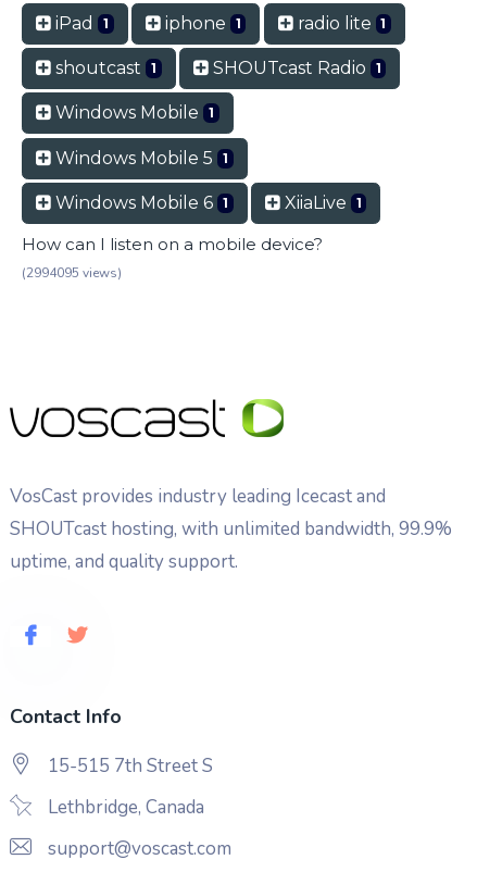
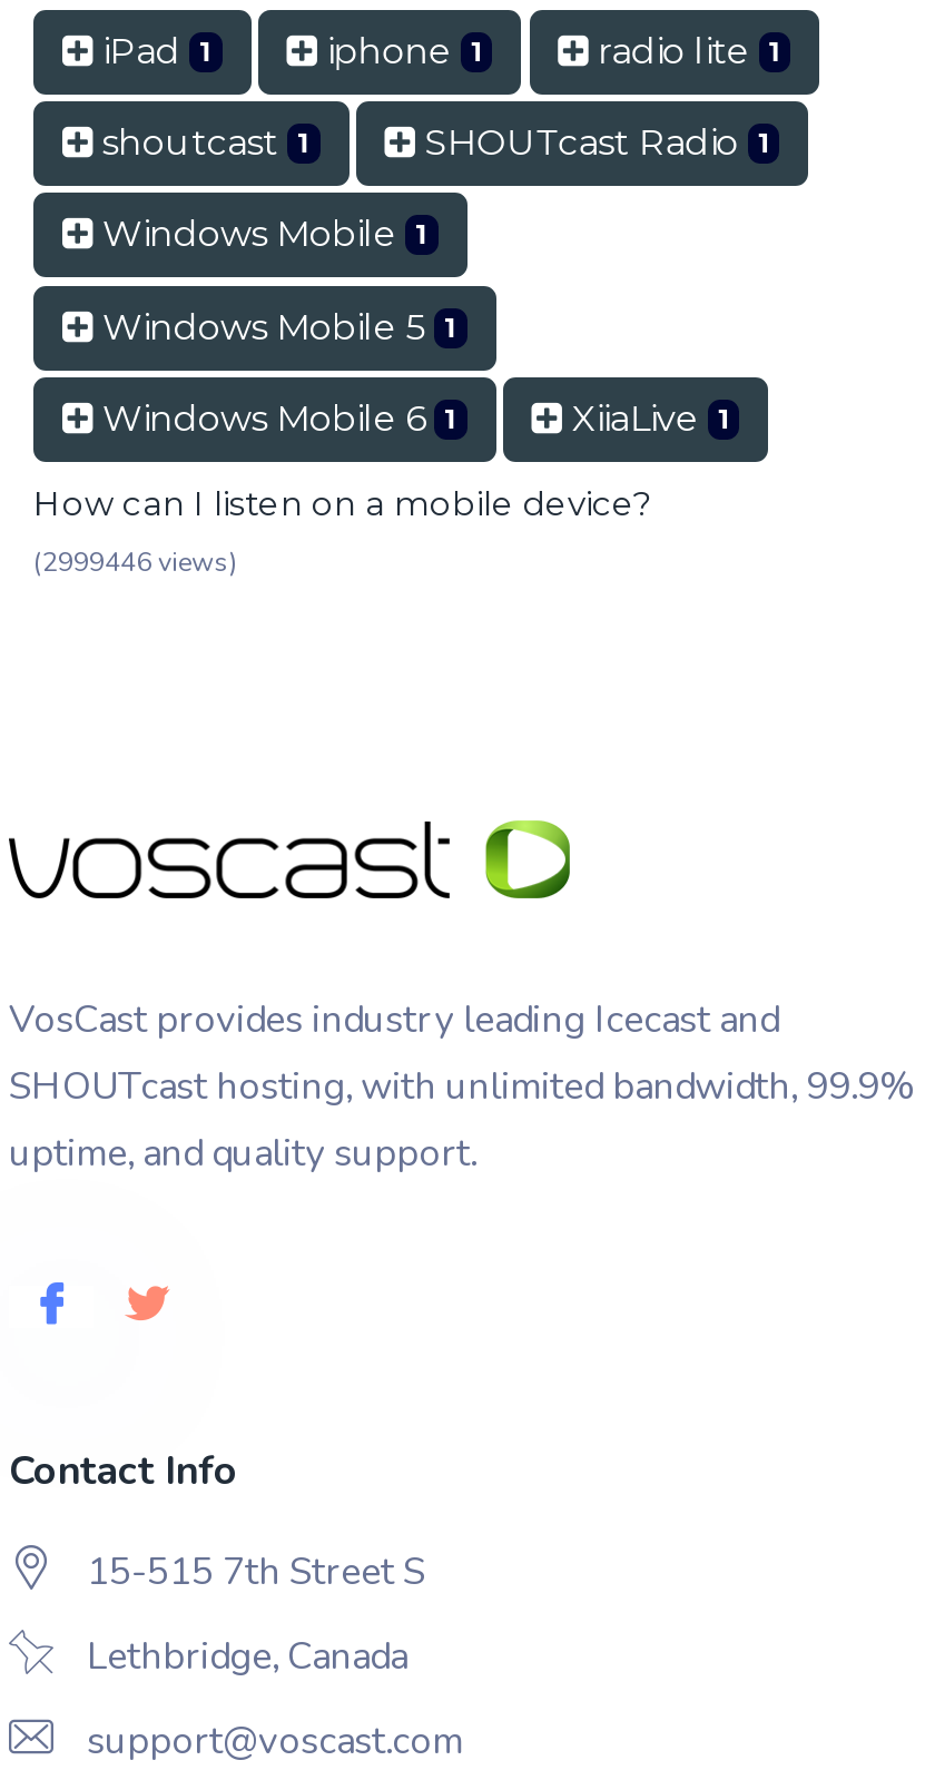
- (2994095 views)
+ (2999446 views)
